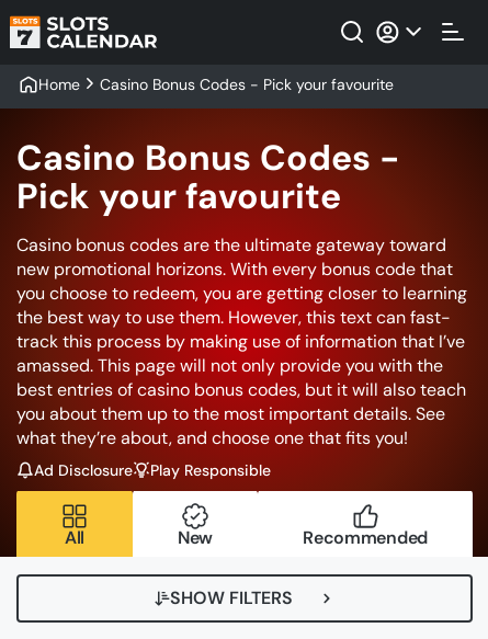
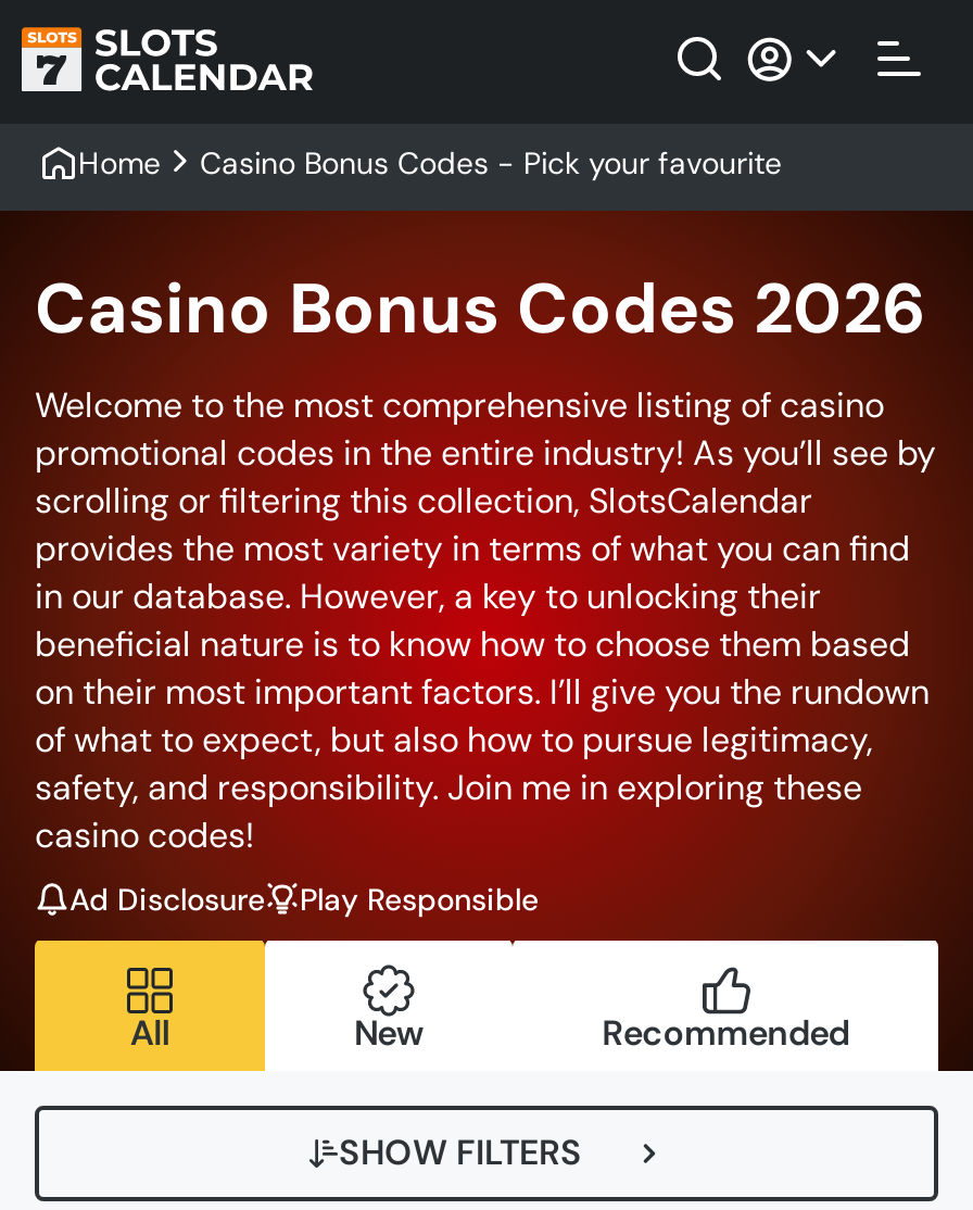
- Casino Bonus Codes -
- Pick your favourite
- Casino bonus codes are the ultimate gateway toward
- new promotional horizons. With every bonus code that
- you choose to redeem, you are getting closer to learning
- the best way to use them. However, this text can fast-
- track this process by making use of information that I’ve
- amassed. This page will not only provide you with the
- best entries of casino bonus codes, but it will also teach
- you about them up to the most important details. See
- what they’re about, and choose one that fits you!
+ Casino Bonus Codes 2026
+ Welcome to the most comprehensive listing of casino
+ promotional codes in the entire industry! As you’ll see by
+ scrolling or filtering this collection, SlotsCalendar
+ provides the most variety in terms of what you can find
+ in our database. However, a key to unlocking their
+ beneficial nature is to know how to choose them based
+ on their most important factors. I’ll give you the rundown
+ of what to expect, but also how to pursue legitimacy,
+ safety, and responsibility. Join me in exploring these
+ casino codes!
